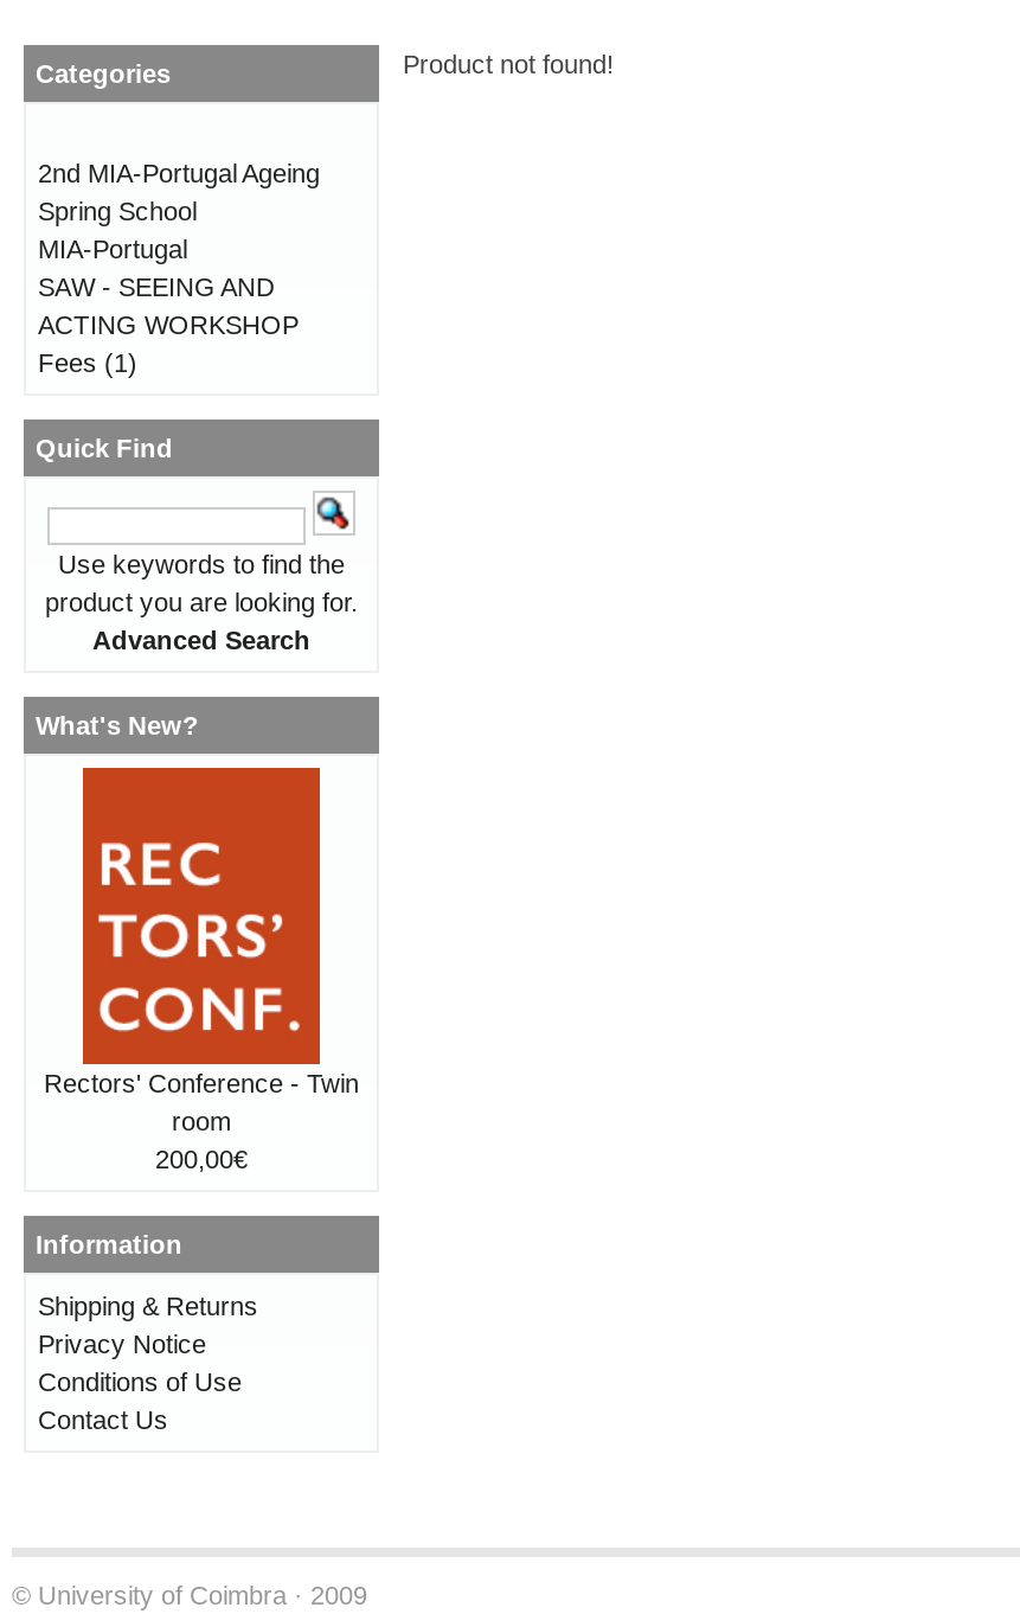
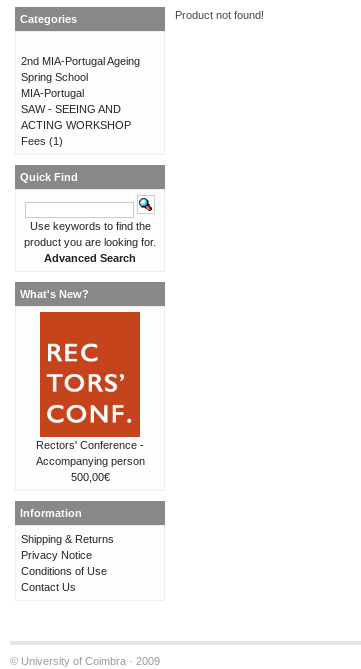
- Rectors' Conference - Twin
- room
- 200,00€
+ Rectors' Conference -
+ Accompanying person
+ 500,00€
